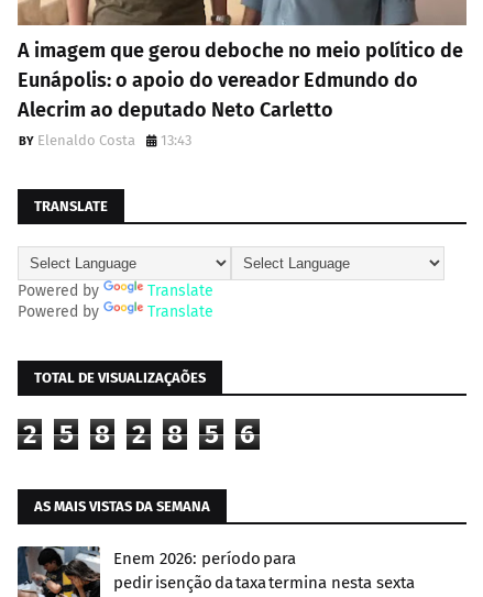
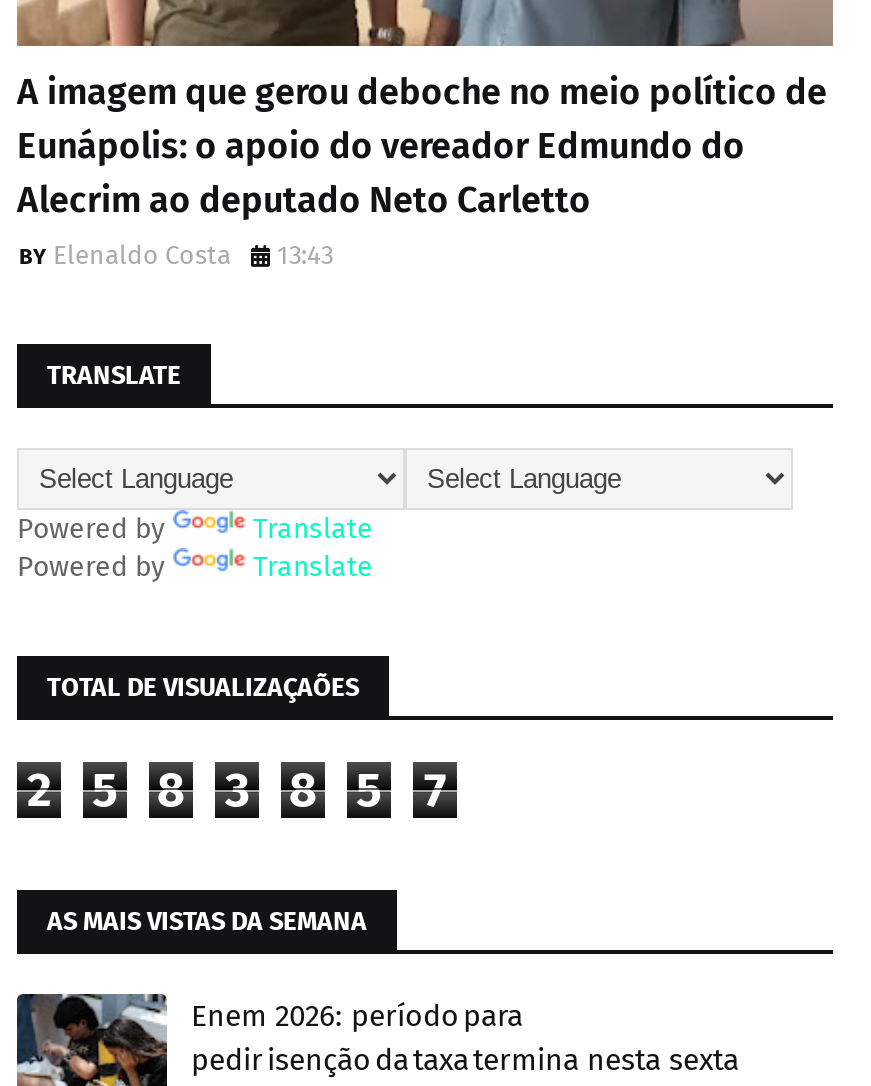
- 2
+ 3

- 6
+ 7
